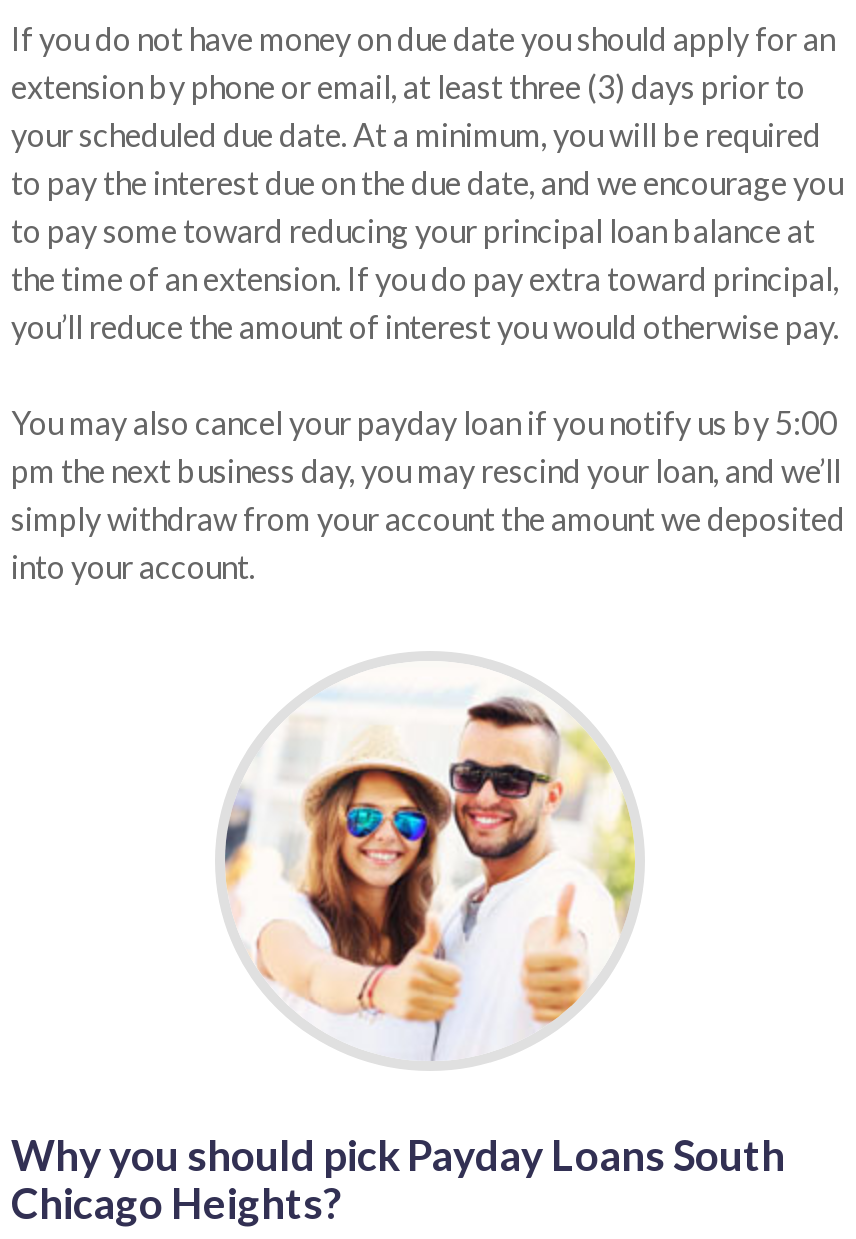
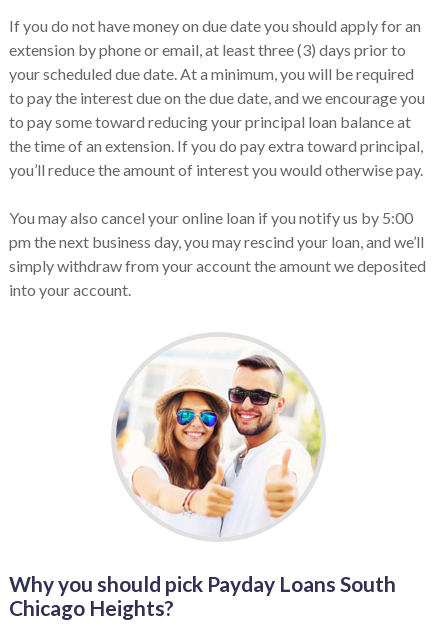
- You may also cancel your payday loan if you notify us by 5:00
+ You may also cancel your online loan if you notify us by 5:00
